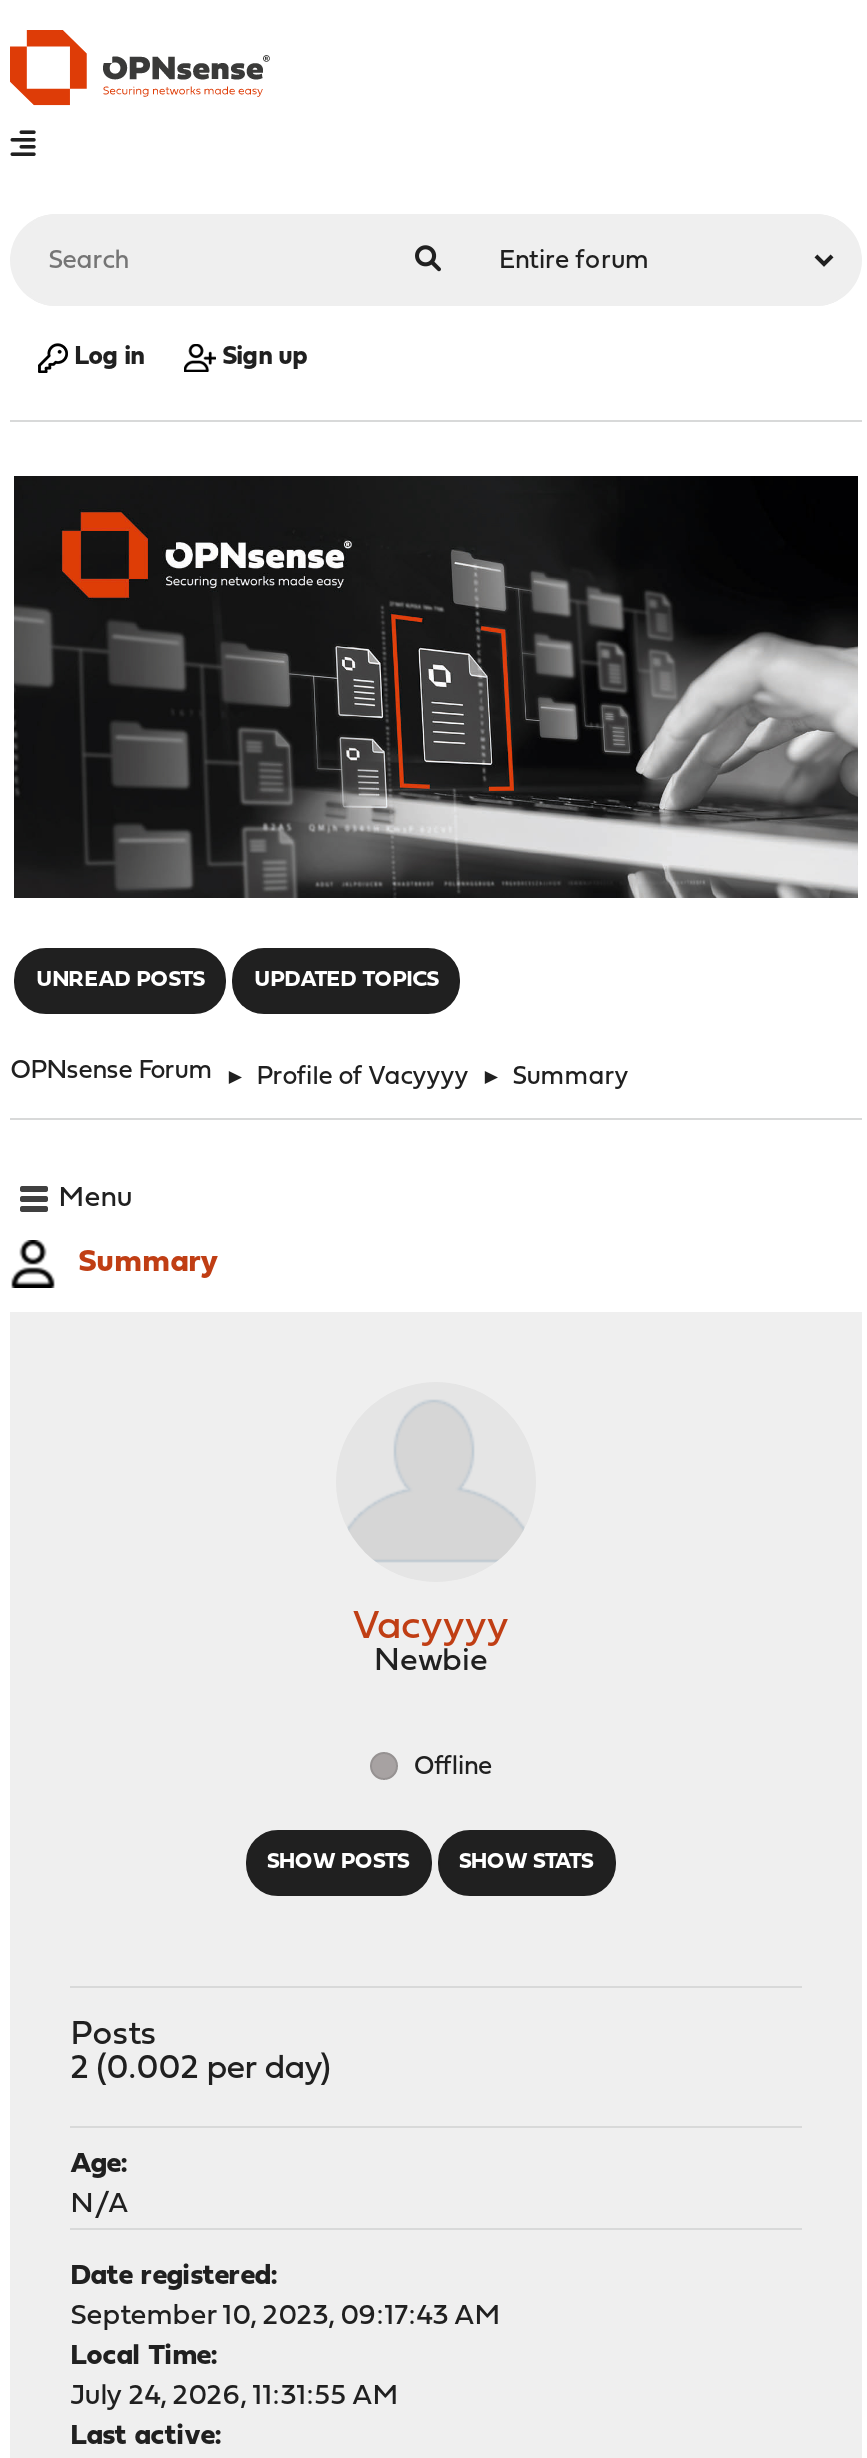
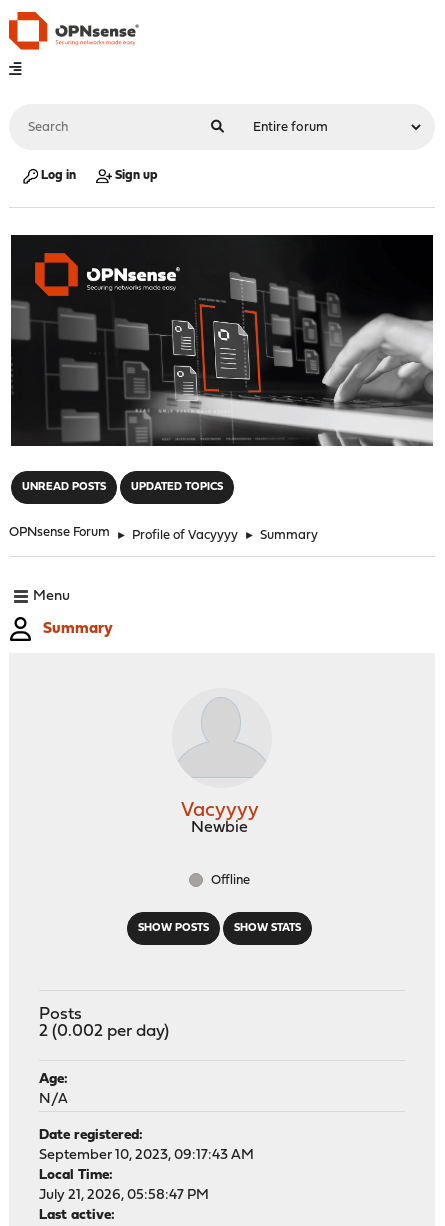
- July 24, 2026, 11:31:55 AM
+ July 21, 2026, 05:58:47 PM
